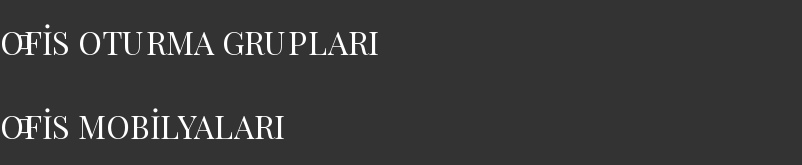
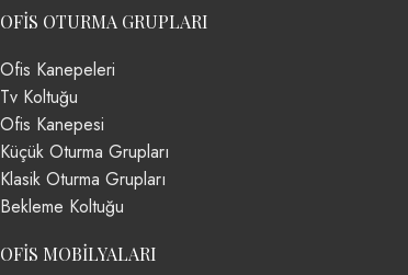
+ Ofis Kanepeleri
+ Tv Koltuğu
+ Ofis Kanepesi
+ Küçük Oturma Grupları
+ Klasik Oturma Grupları
+ Bekleme Koltuğu
